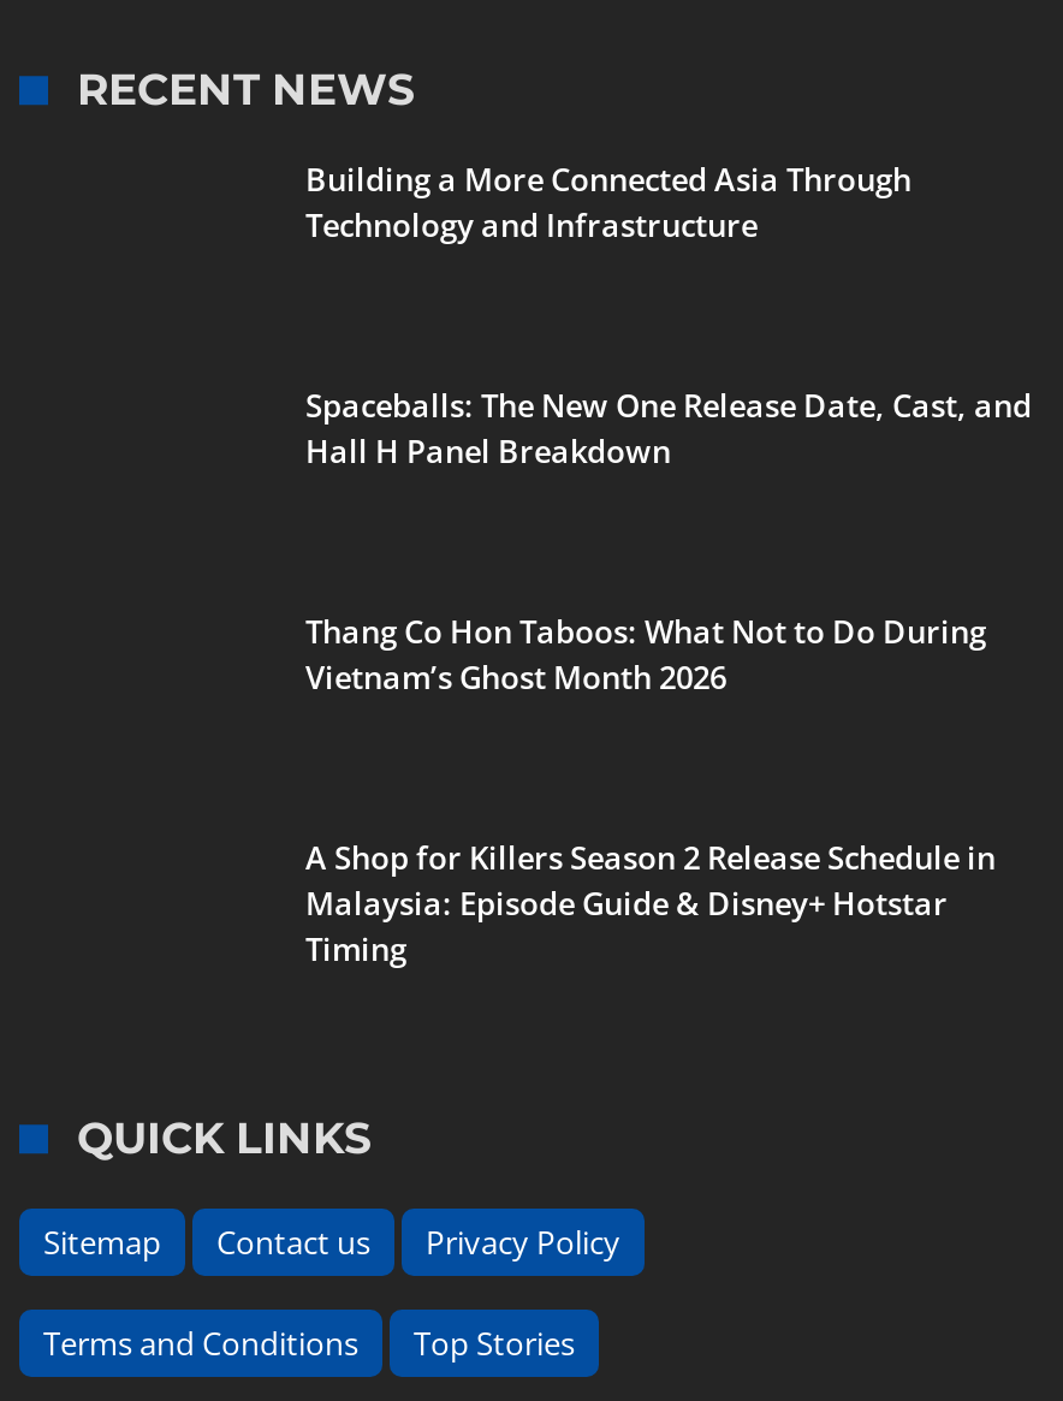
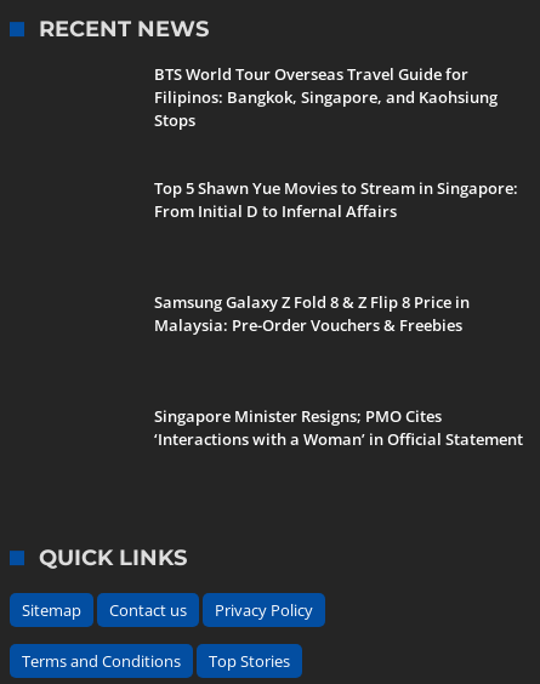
- Building a More Connected Asia Through
- Technology and Infrastructure
+ BTS World Tour Overseas Travel Guide for
+ Filipinos: Bangkok, Singapore, and Kaohsiung
+ Stops

- Spaceballs: The New One Release Date, Cast, and
- Hall H Panel Breakdown
+ Top 5 Shawn Yue Movies to Stream in Singapore:
+ From Initial D to Infernal Affairs

- Thang Co Hon Taboos: What Not to Do During
- Vietnam’s Ghost Month 2026
+ Samsung Galaxy Z Fold 8 & Z Flip 8 Price in
+ Malaysia: Pre-Order Vouchers & Freebies

- A Shop for Killers Season 2 Release Schedule in
- Malaysia: Episode Guide & Disney+ Hotstar
- Timing
+ Singapore Minister Resigns; PMO Cites
+ ‘Interactions with a Woman’ in Official Statement
